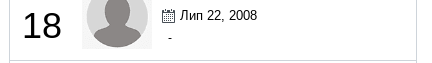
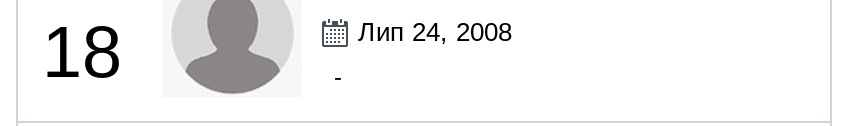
- Лип 22, 2008
+ Лип 24, 2008
